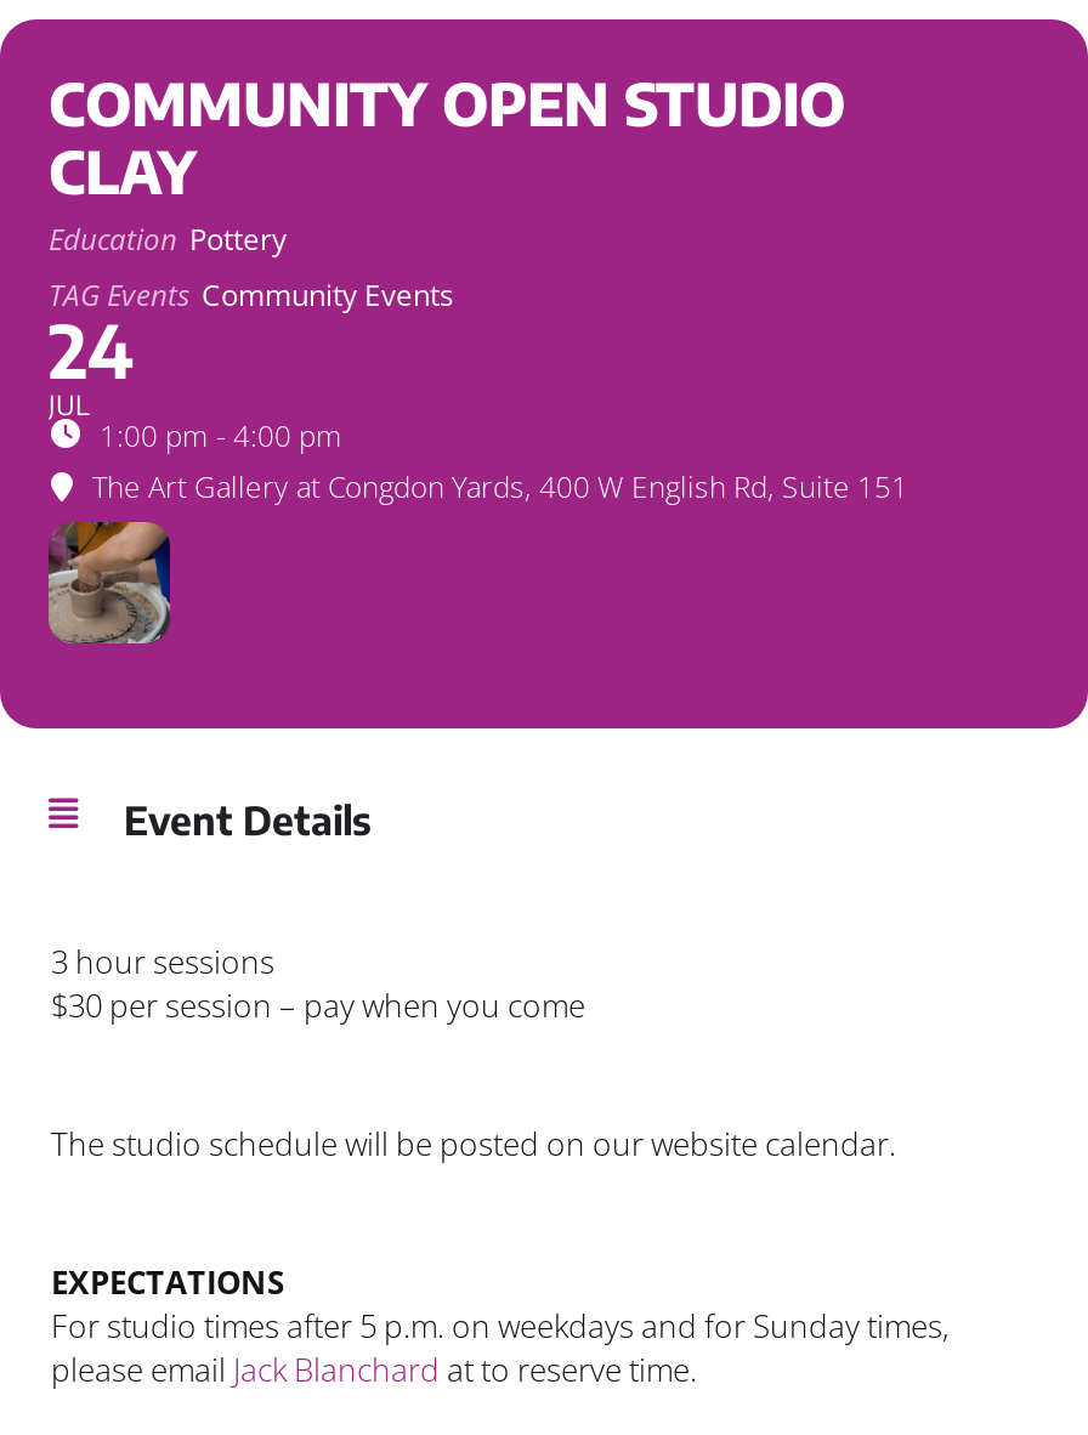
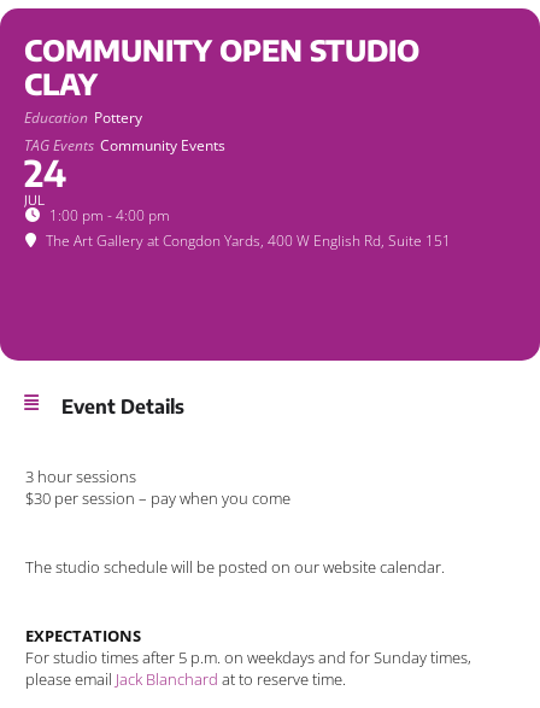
- [image]
